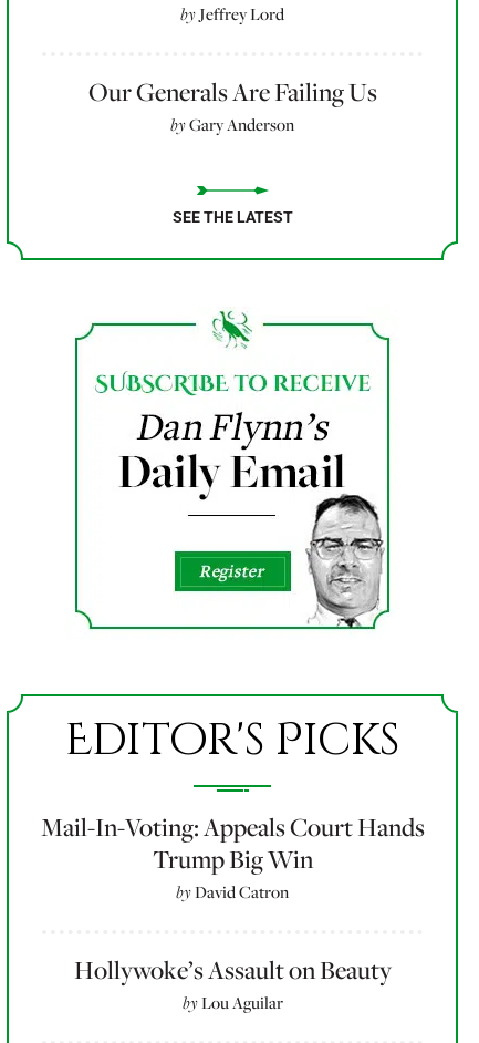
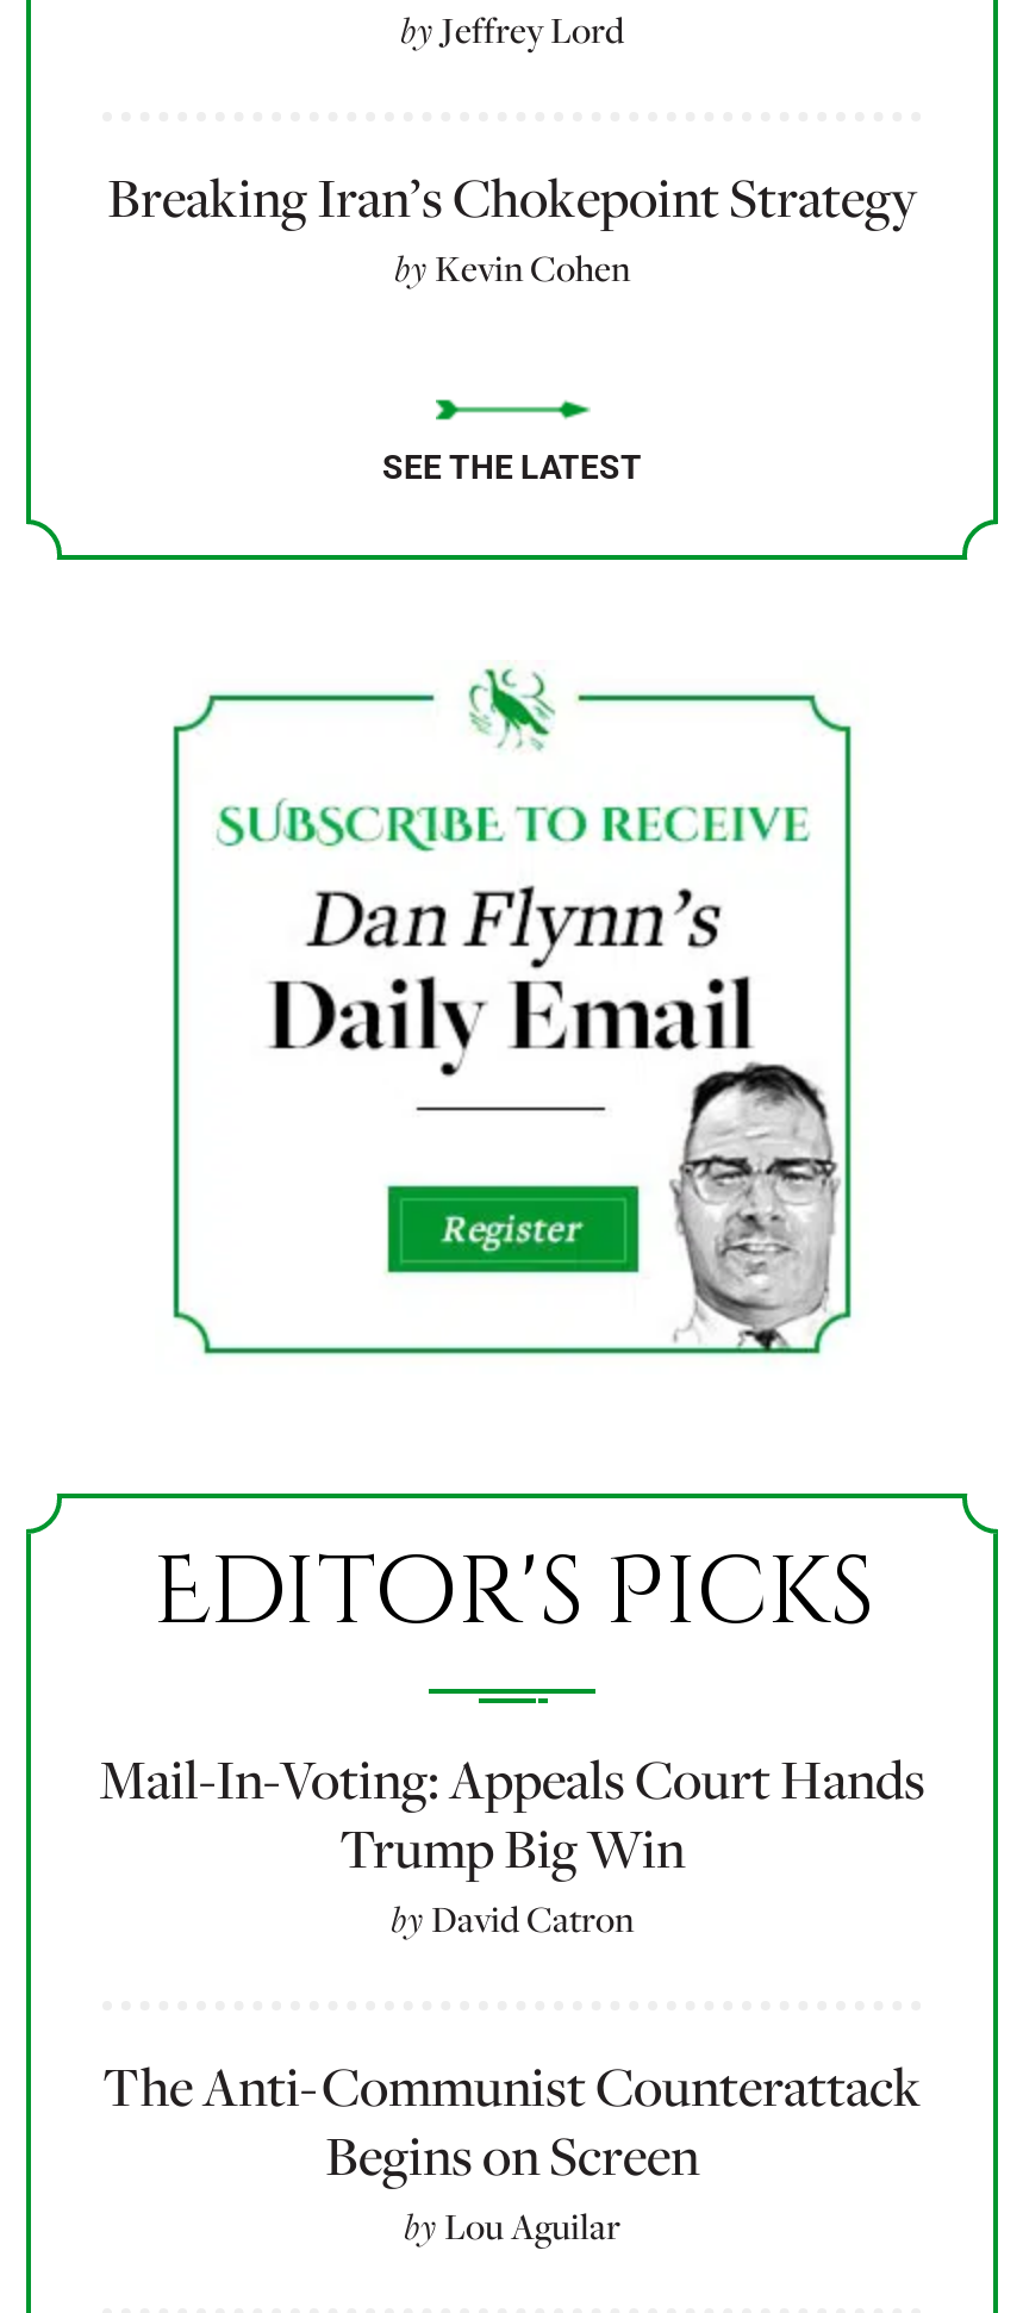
- Our Generals Are Failing Us
- by Gary Anderson
+ Breaking Iran’s Chokepoint Strategy
+ by Kevin Cohen

- Hollywoke’s Assault on Beauty
+ The Anti-Communist Counterattack
+ Begins on Screen
